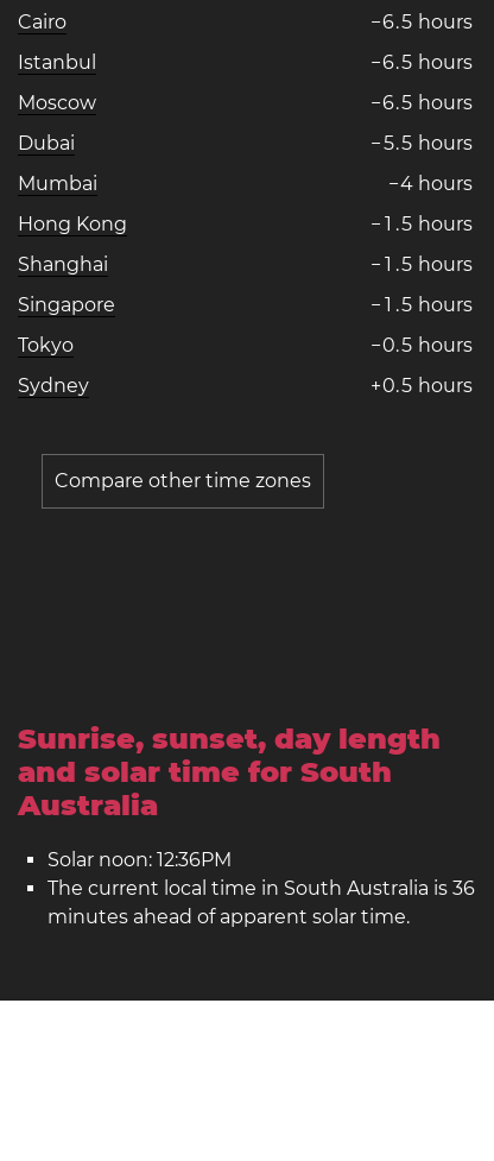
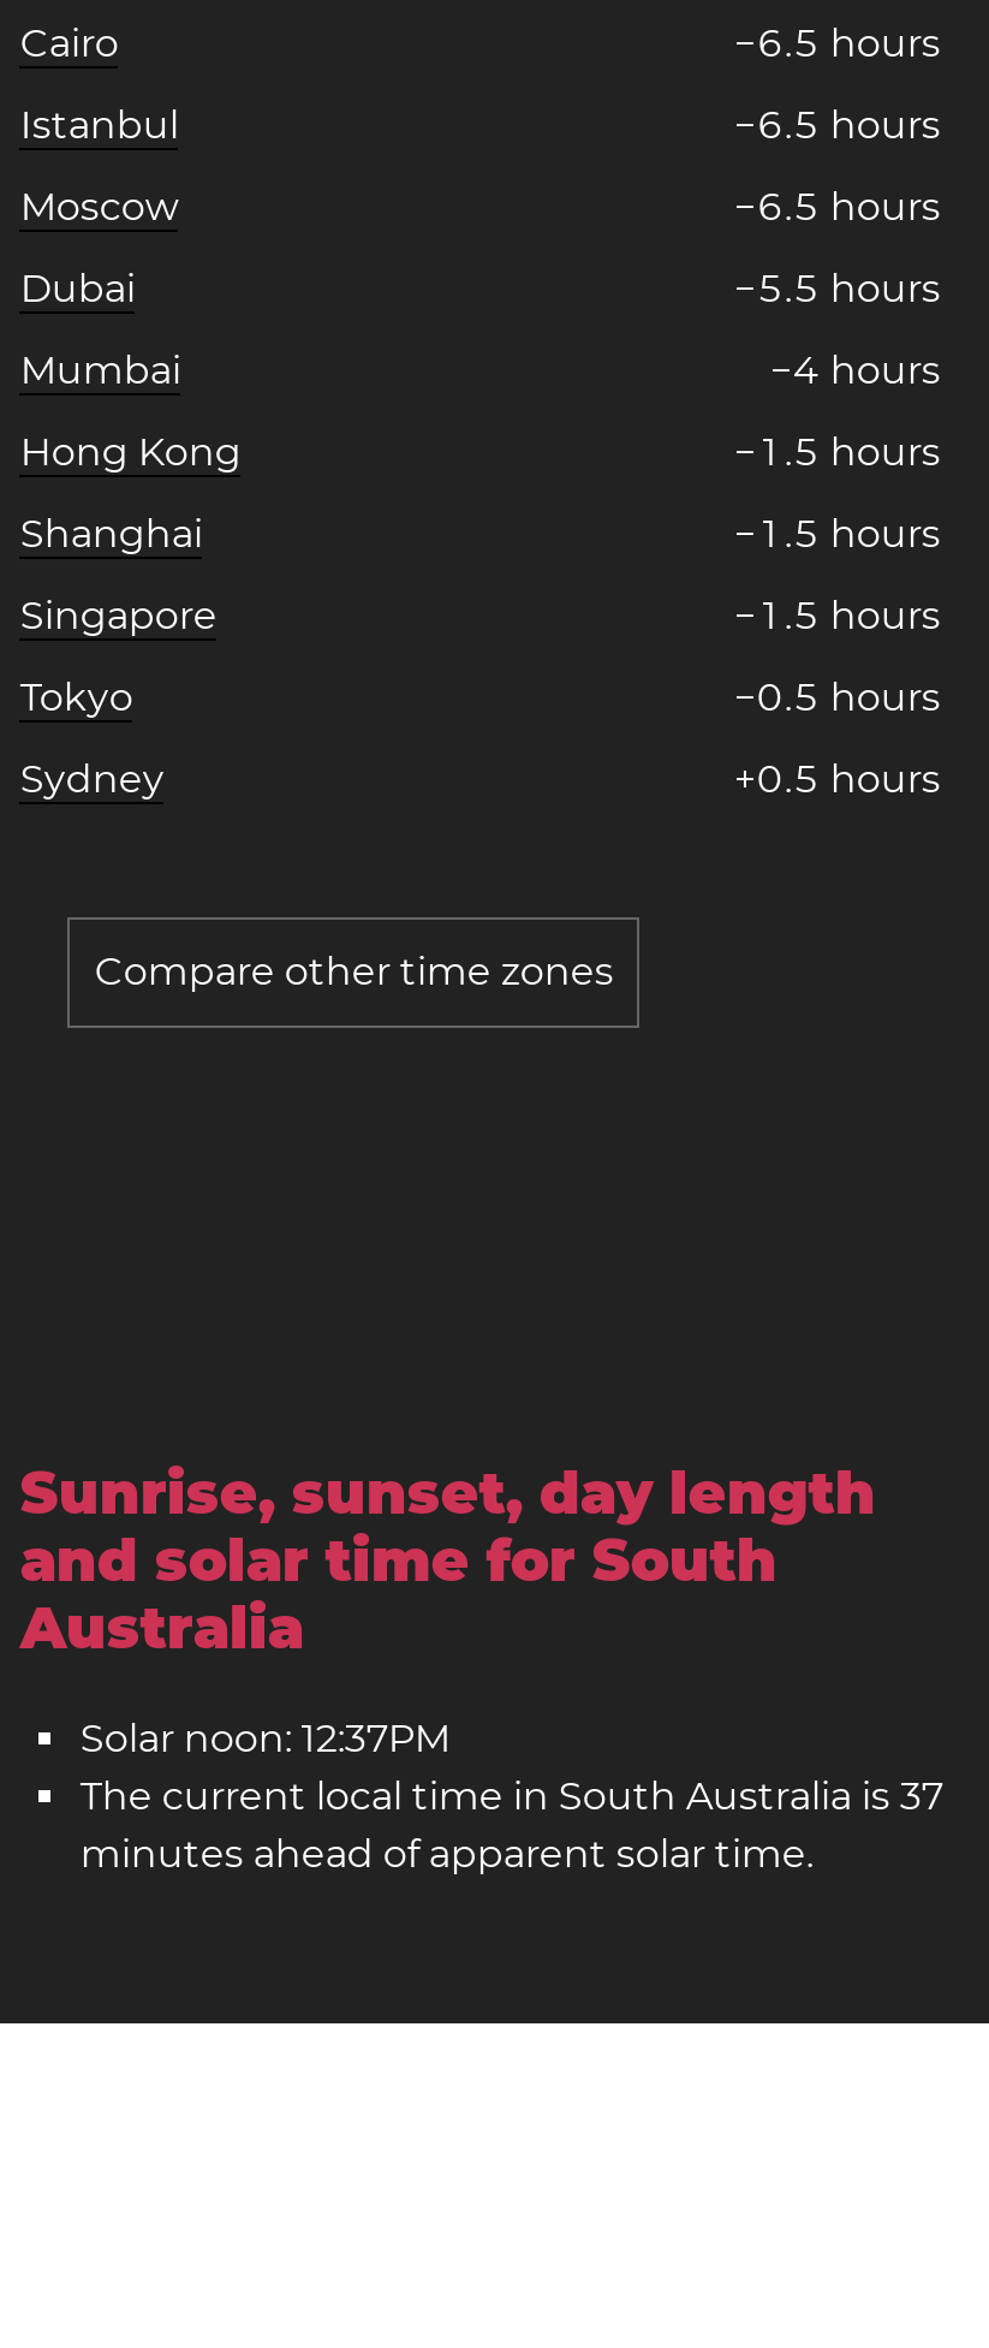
- Solar noon: 12:36PM
+ Solar noon: 12:37PM

- The current local time in South Australia is 36
+ The current local time in South Australia is 37
